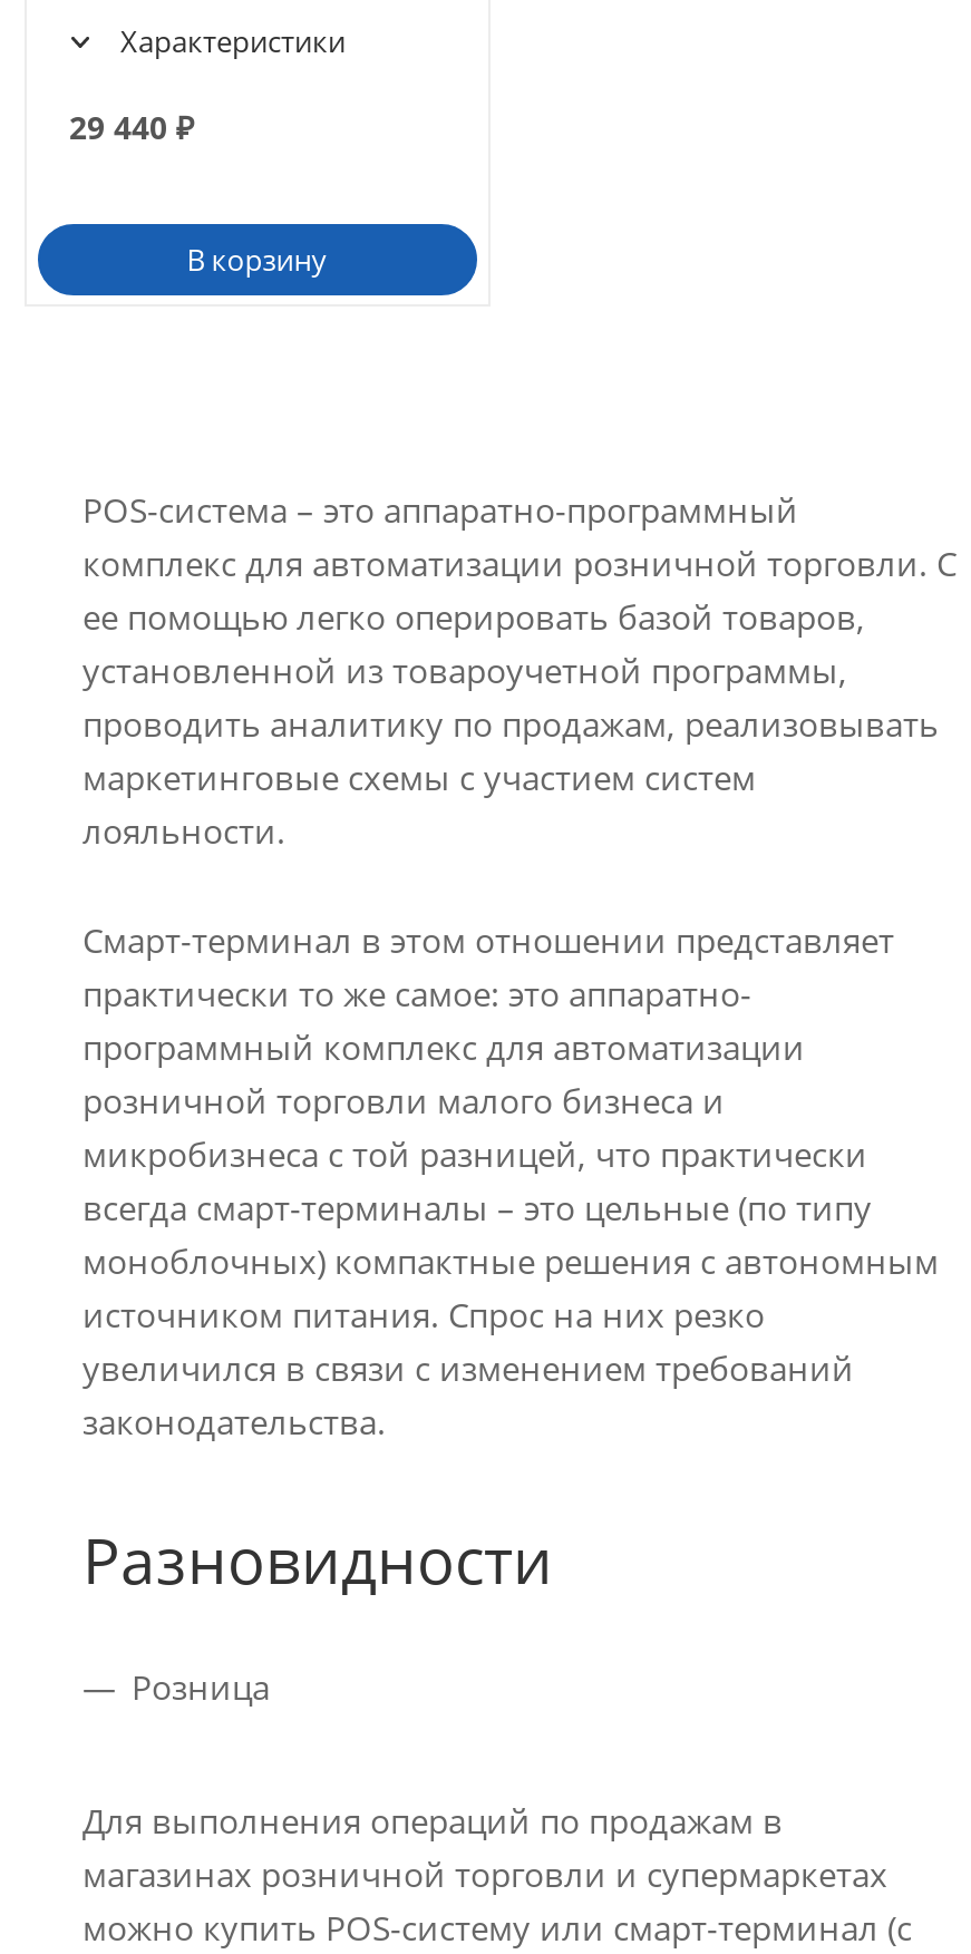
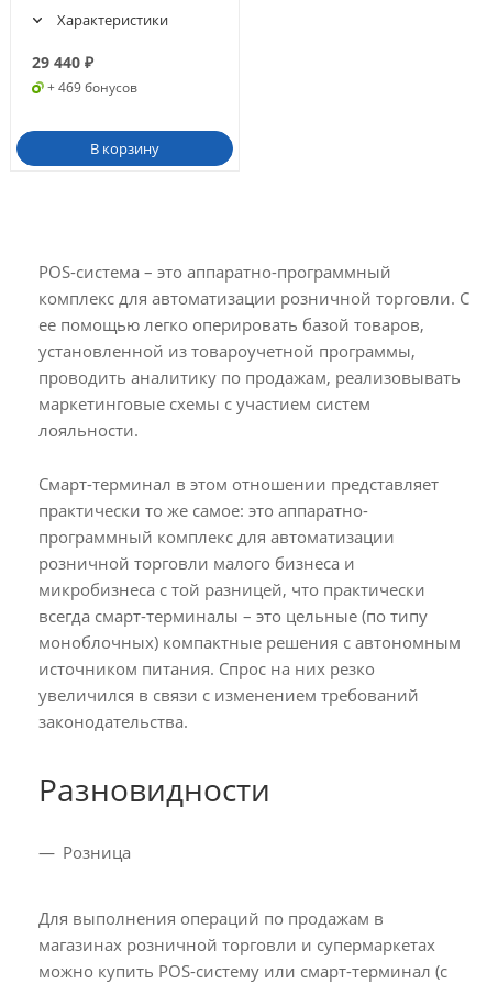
+ + 469 бонусов
